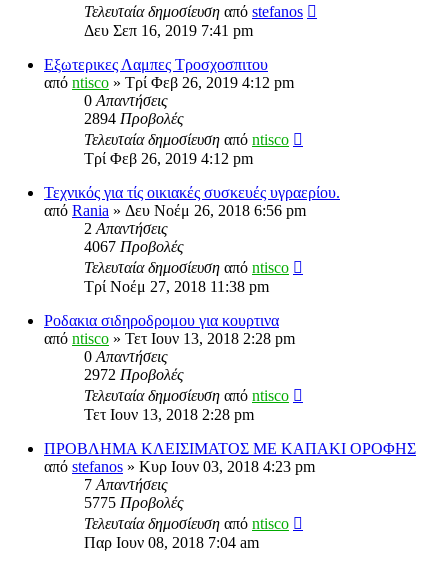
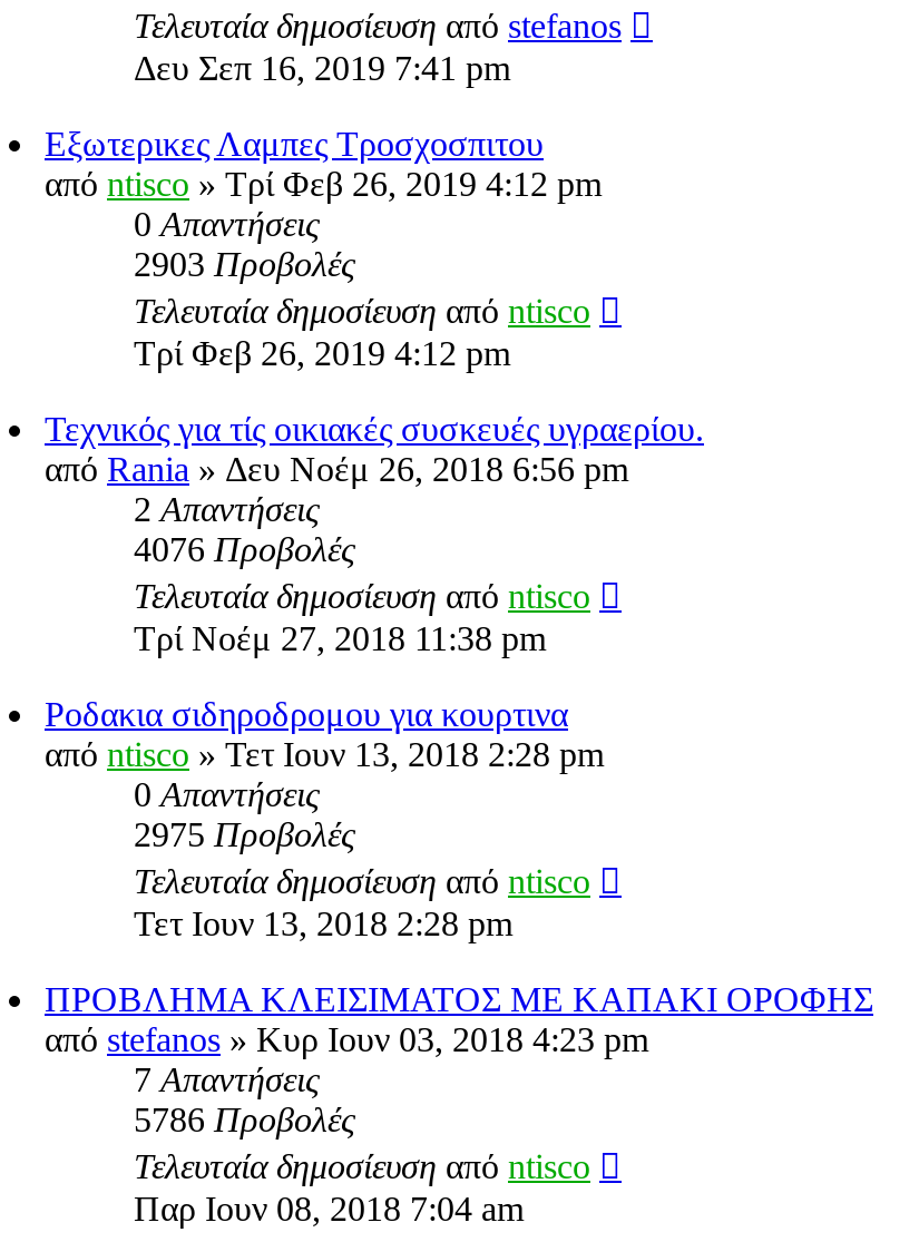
- 2894 Προβολές
+ 2903 Προβολές

- 4067 Προβολές
+ 4076 Προβολές

- 2972 Προβολές
+ 2975 Προβολές

- 5775 Προβολές
+ 5786 Προβολές
